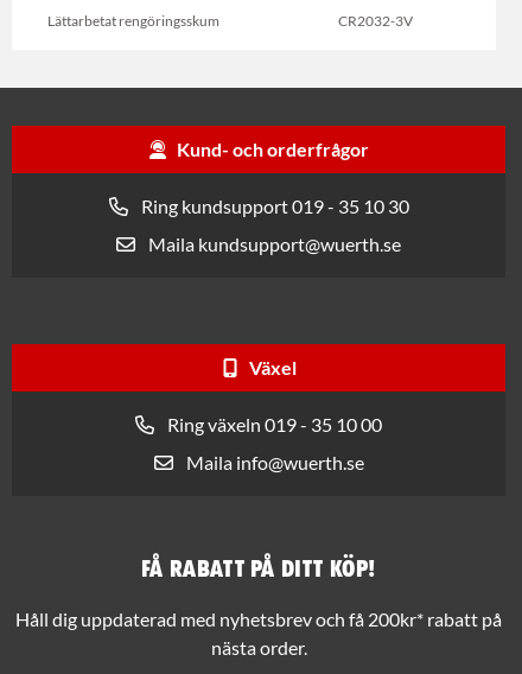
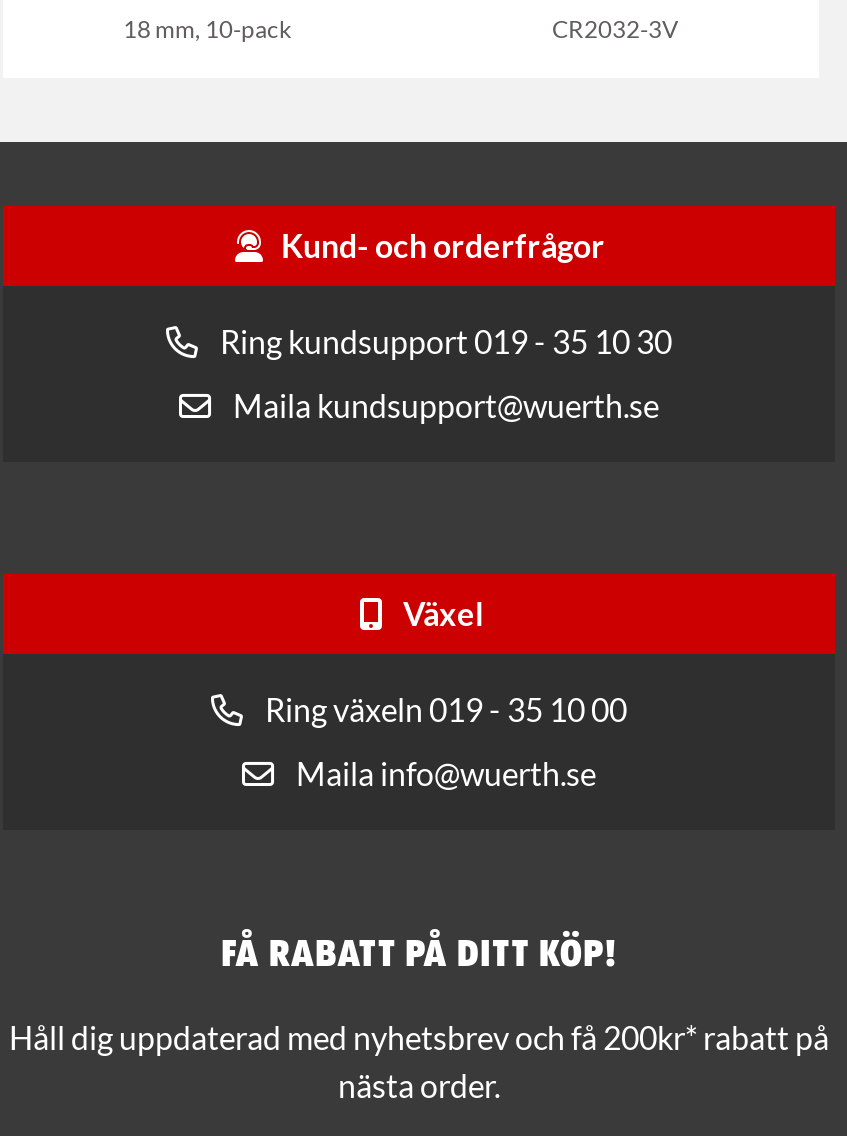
- Lättarbetat rengöringsskum
+ 18 mm, 10-pack
